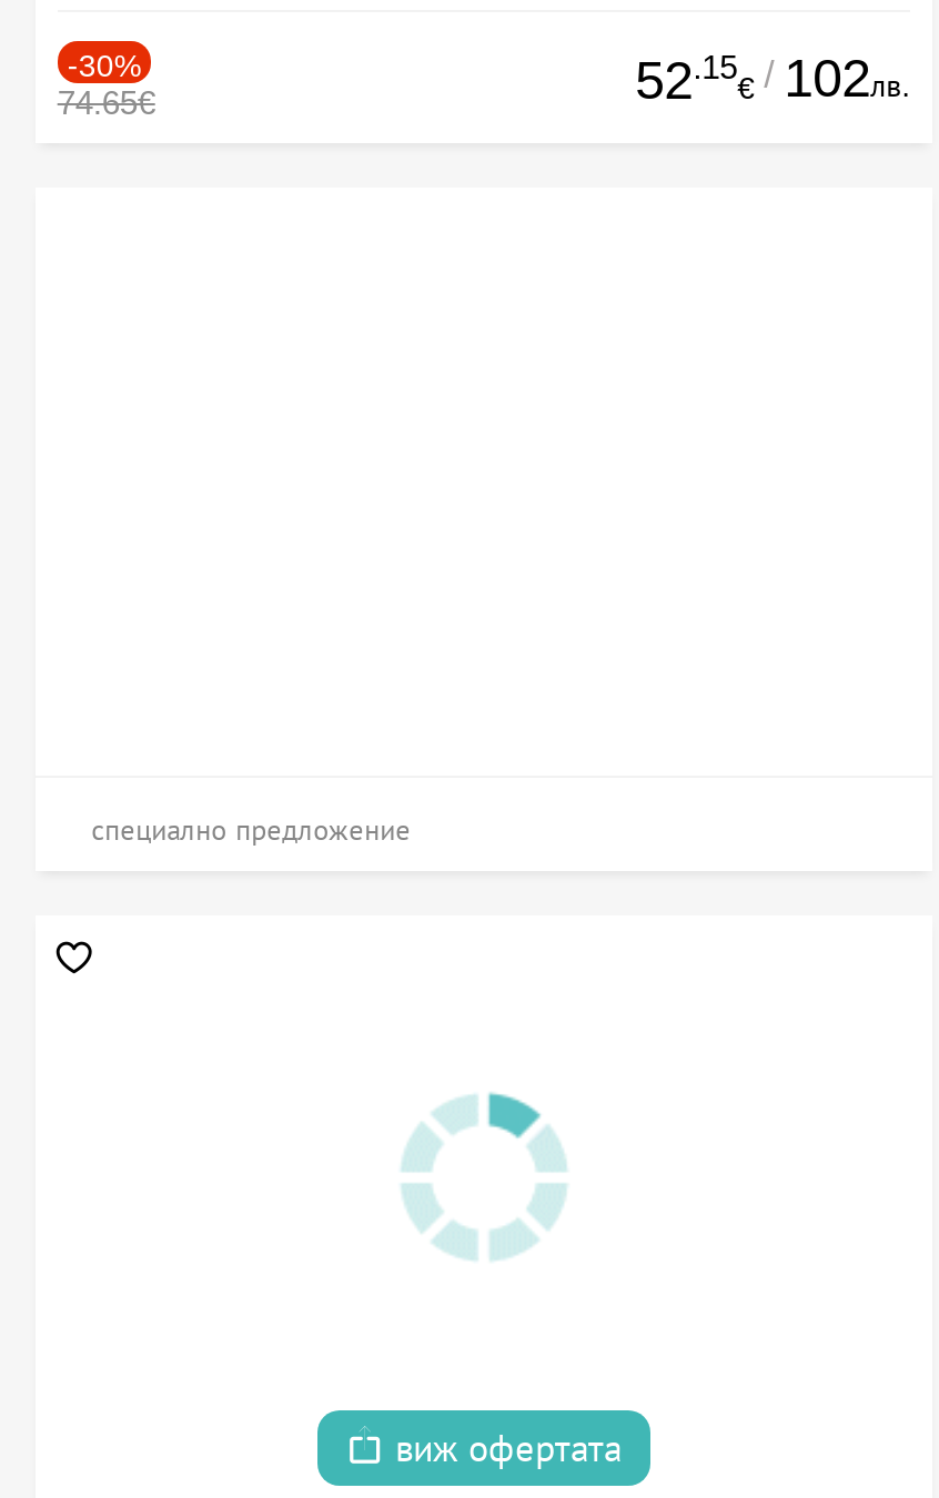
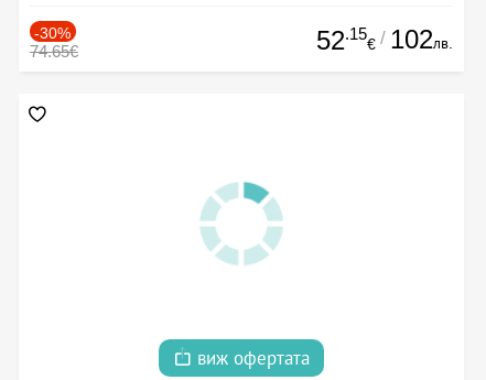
- специално предложение
